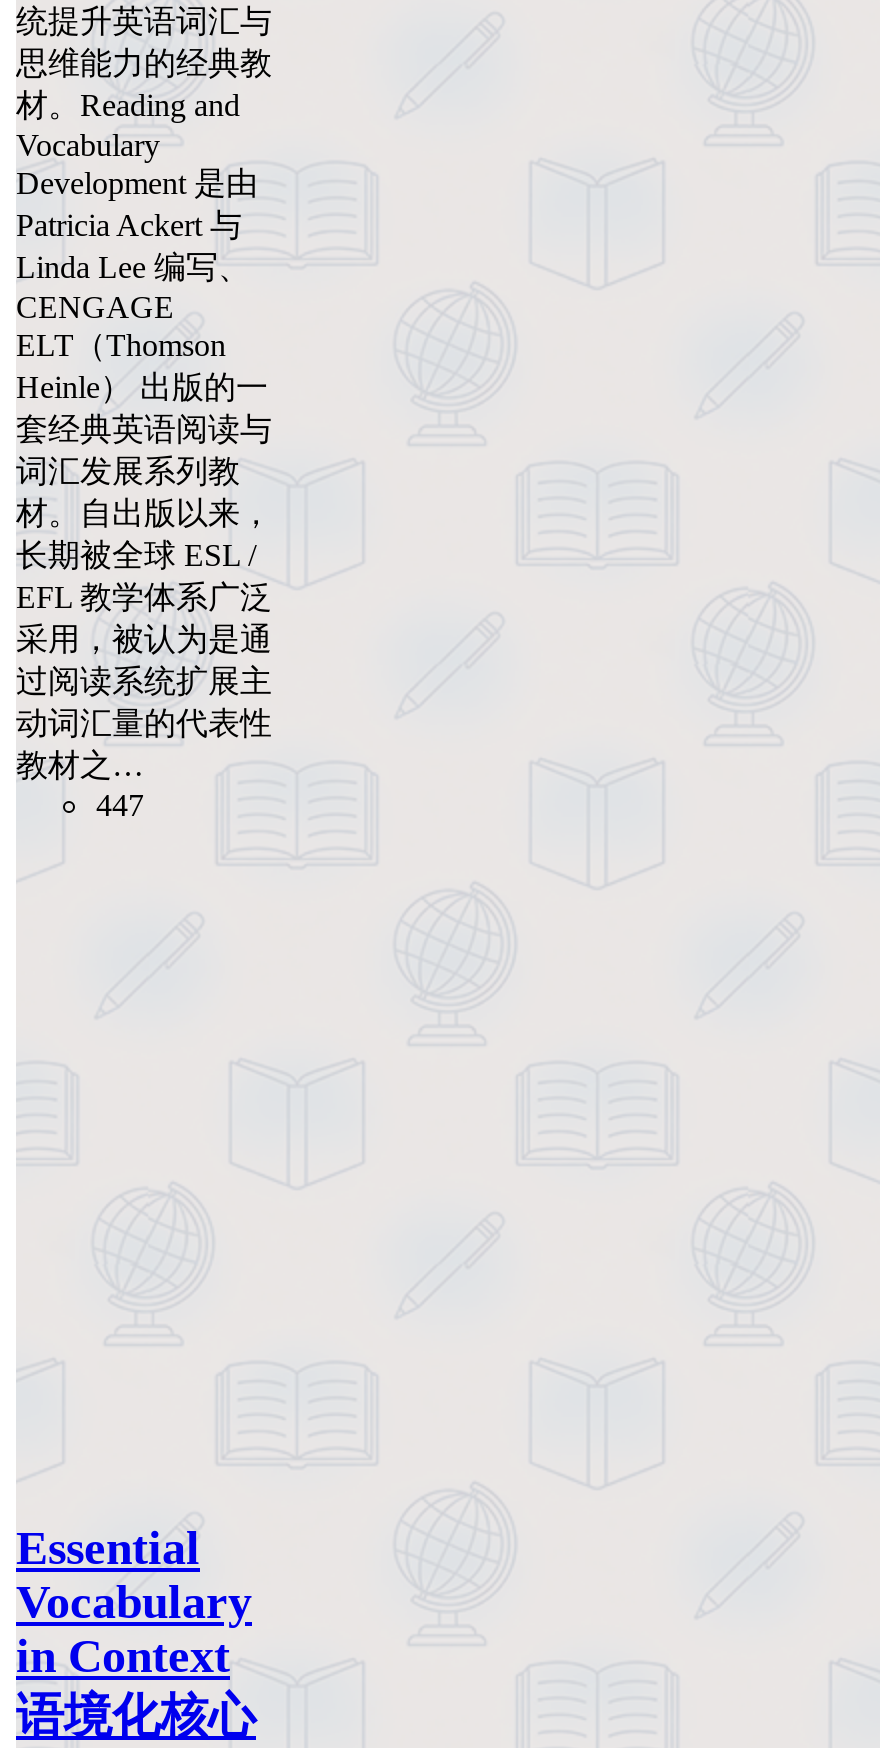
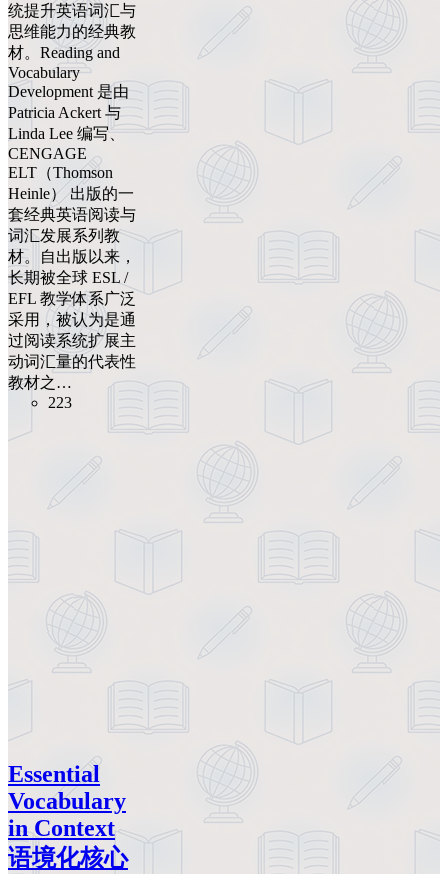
- 447
+ 223
